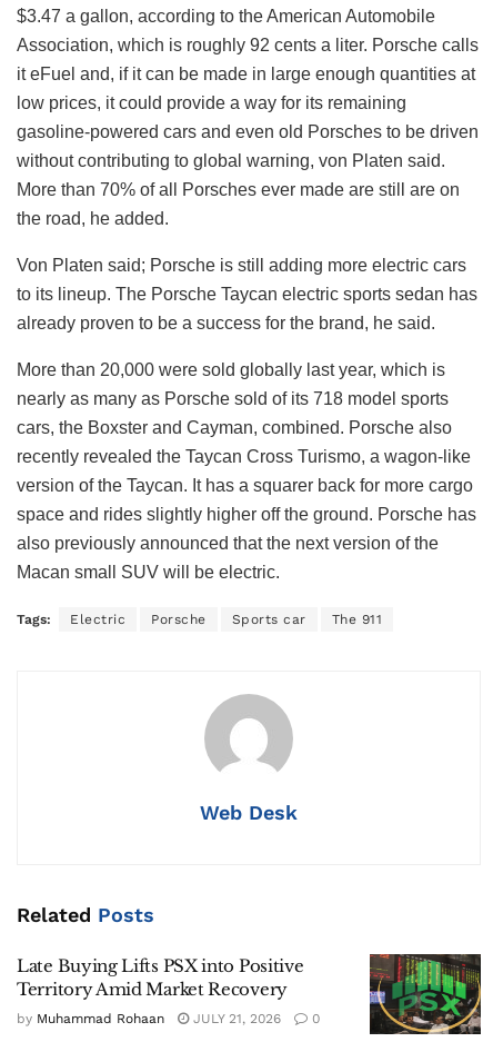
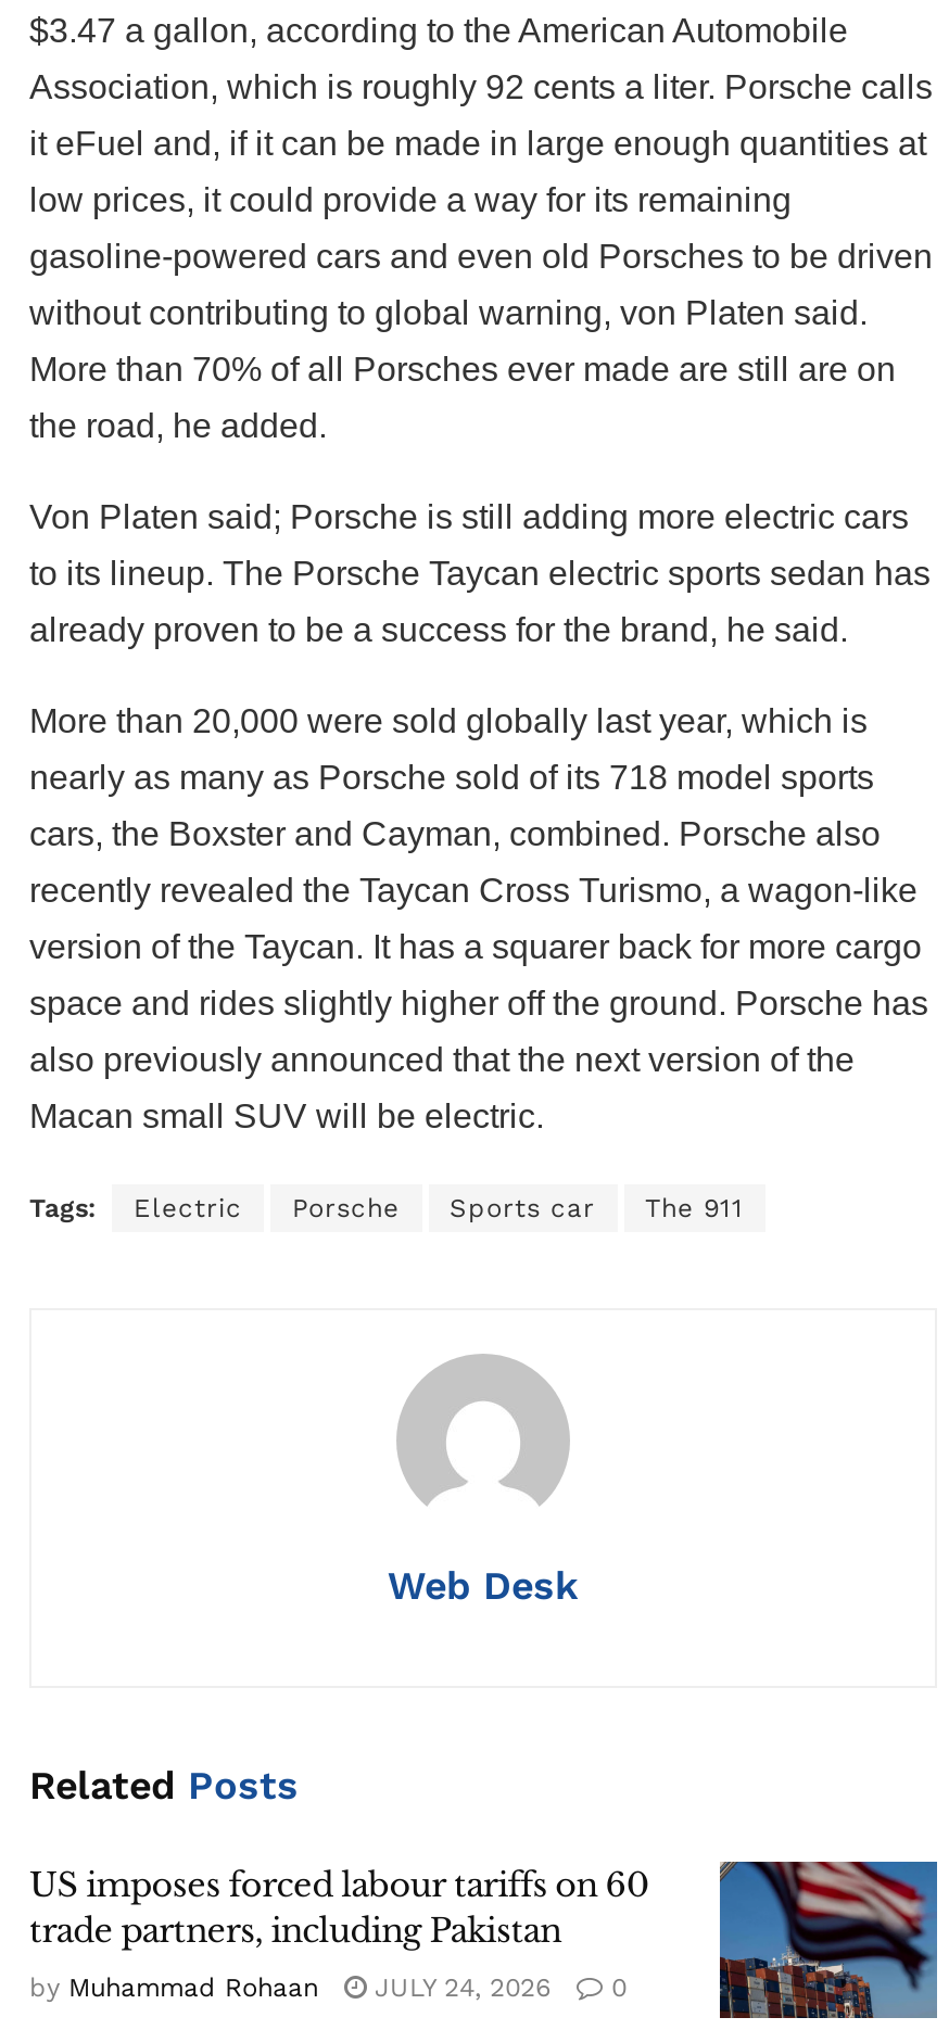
- Late Buying Lifts PSX into Positive
- Territory Amid Market Recovery
+ US imposes forced labour tariffs on 60
+ trade partners, including Pakistan

- [image]
+ [image]

- by Muhammad Rohaan JULY 21, 2026 0
+ by Muhammad Rohaan JULY 24, 2026 0
